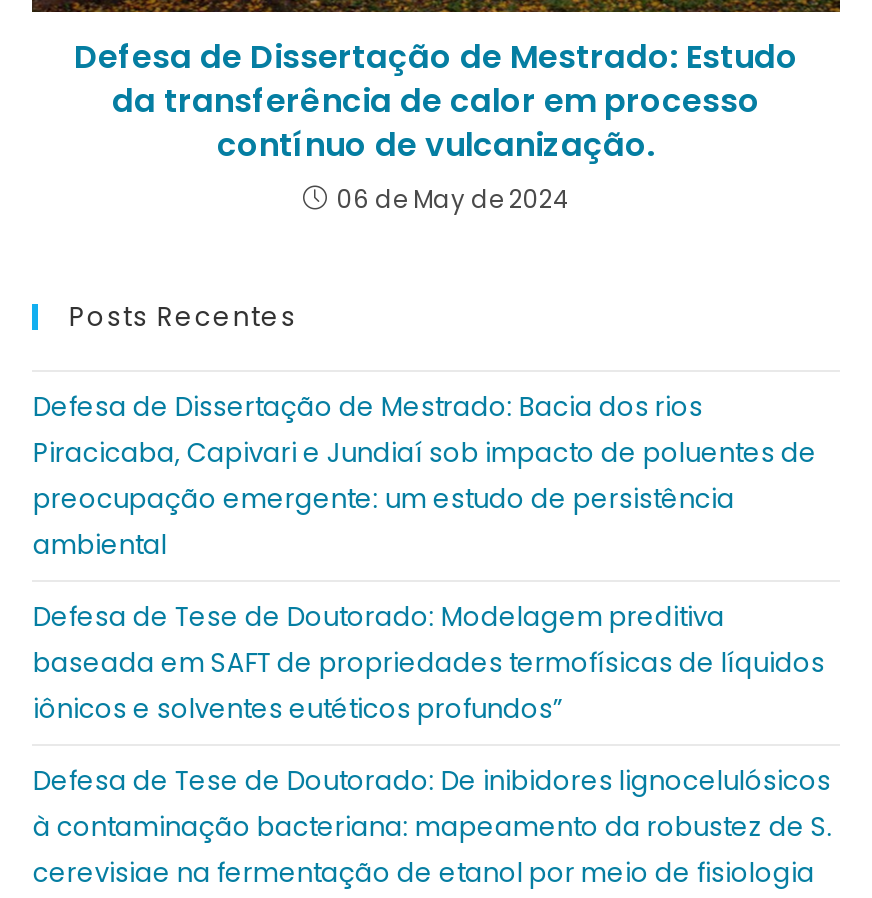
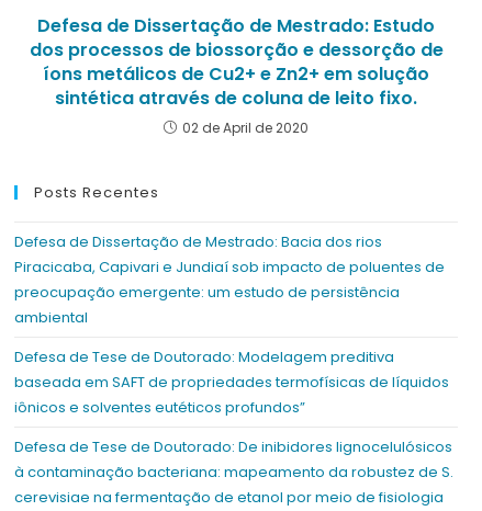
- da transferência de calor em processo
- contínuo de vulcanização.
- 06 de May de 2024
+ dos processos de biossorção e dessorção de
+ íons metálicos de Cu2+ e Zn2+ em solução
+ sintética através de coluna de leito fixo.
+ 02 de April de 2020
